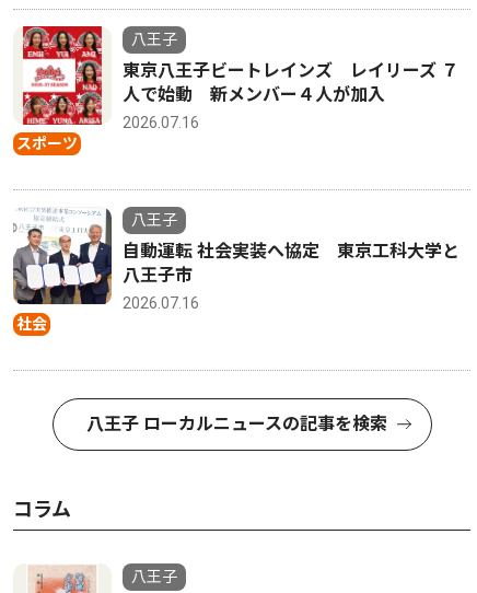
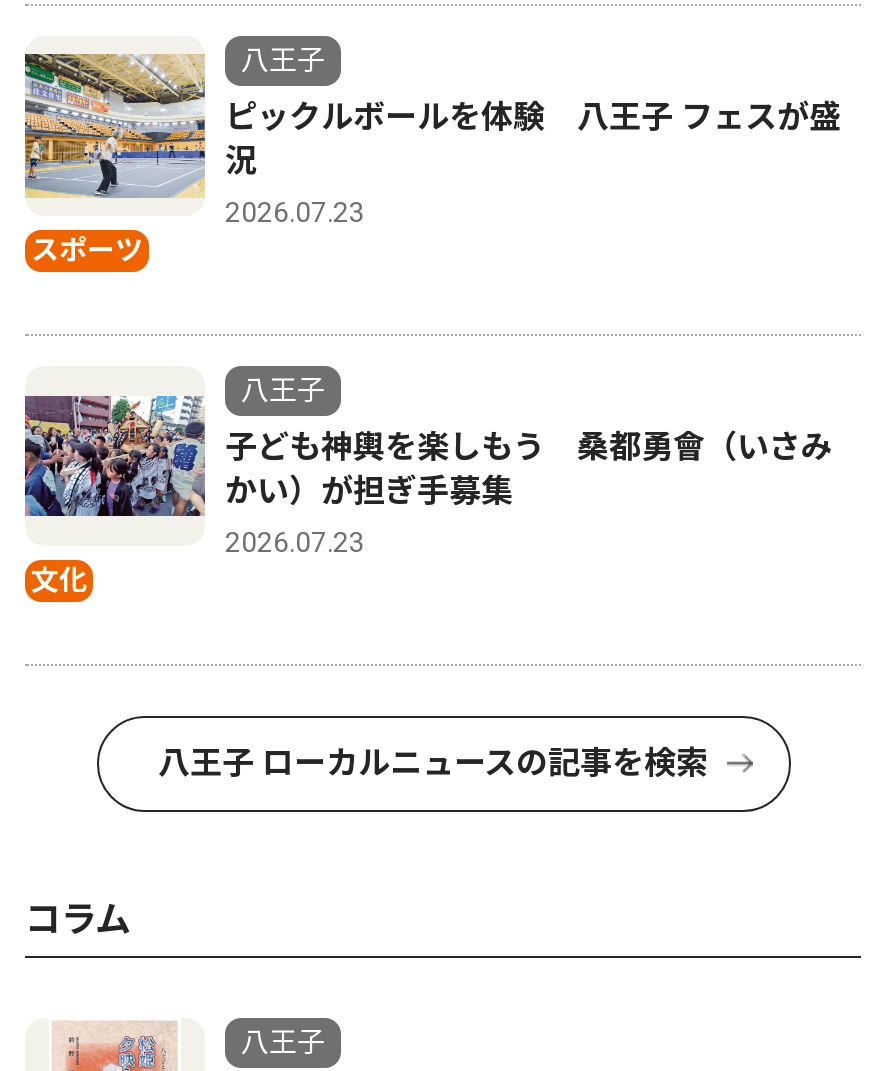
- [image]
- 東京八王子ビートレインズ レイリーズ ７
- 人で始動 新メンバー４人が加入
- 2026.07.16
+ [image]
+ ピックルボールを体験 八王子 フェスが盛
+ 況
+ 2026.07.23

- [image]
- 自動運転 社会実装へ協定 東京工科大学と
- 八王子市
- 2026.07.16
+ [image]
+ 子ども神輿を楽しもう 桑都勇會（いさみ
+ かい）が担ぎ手募集
+ 2026.07.23

- 社会
+ 文化
